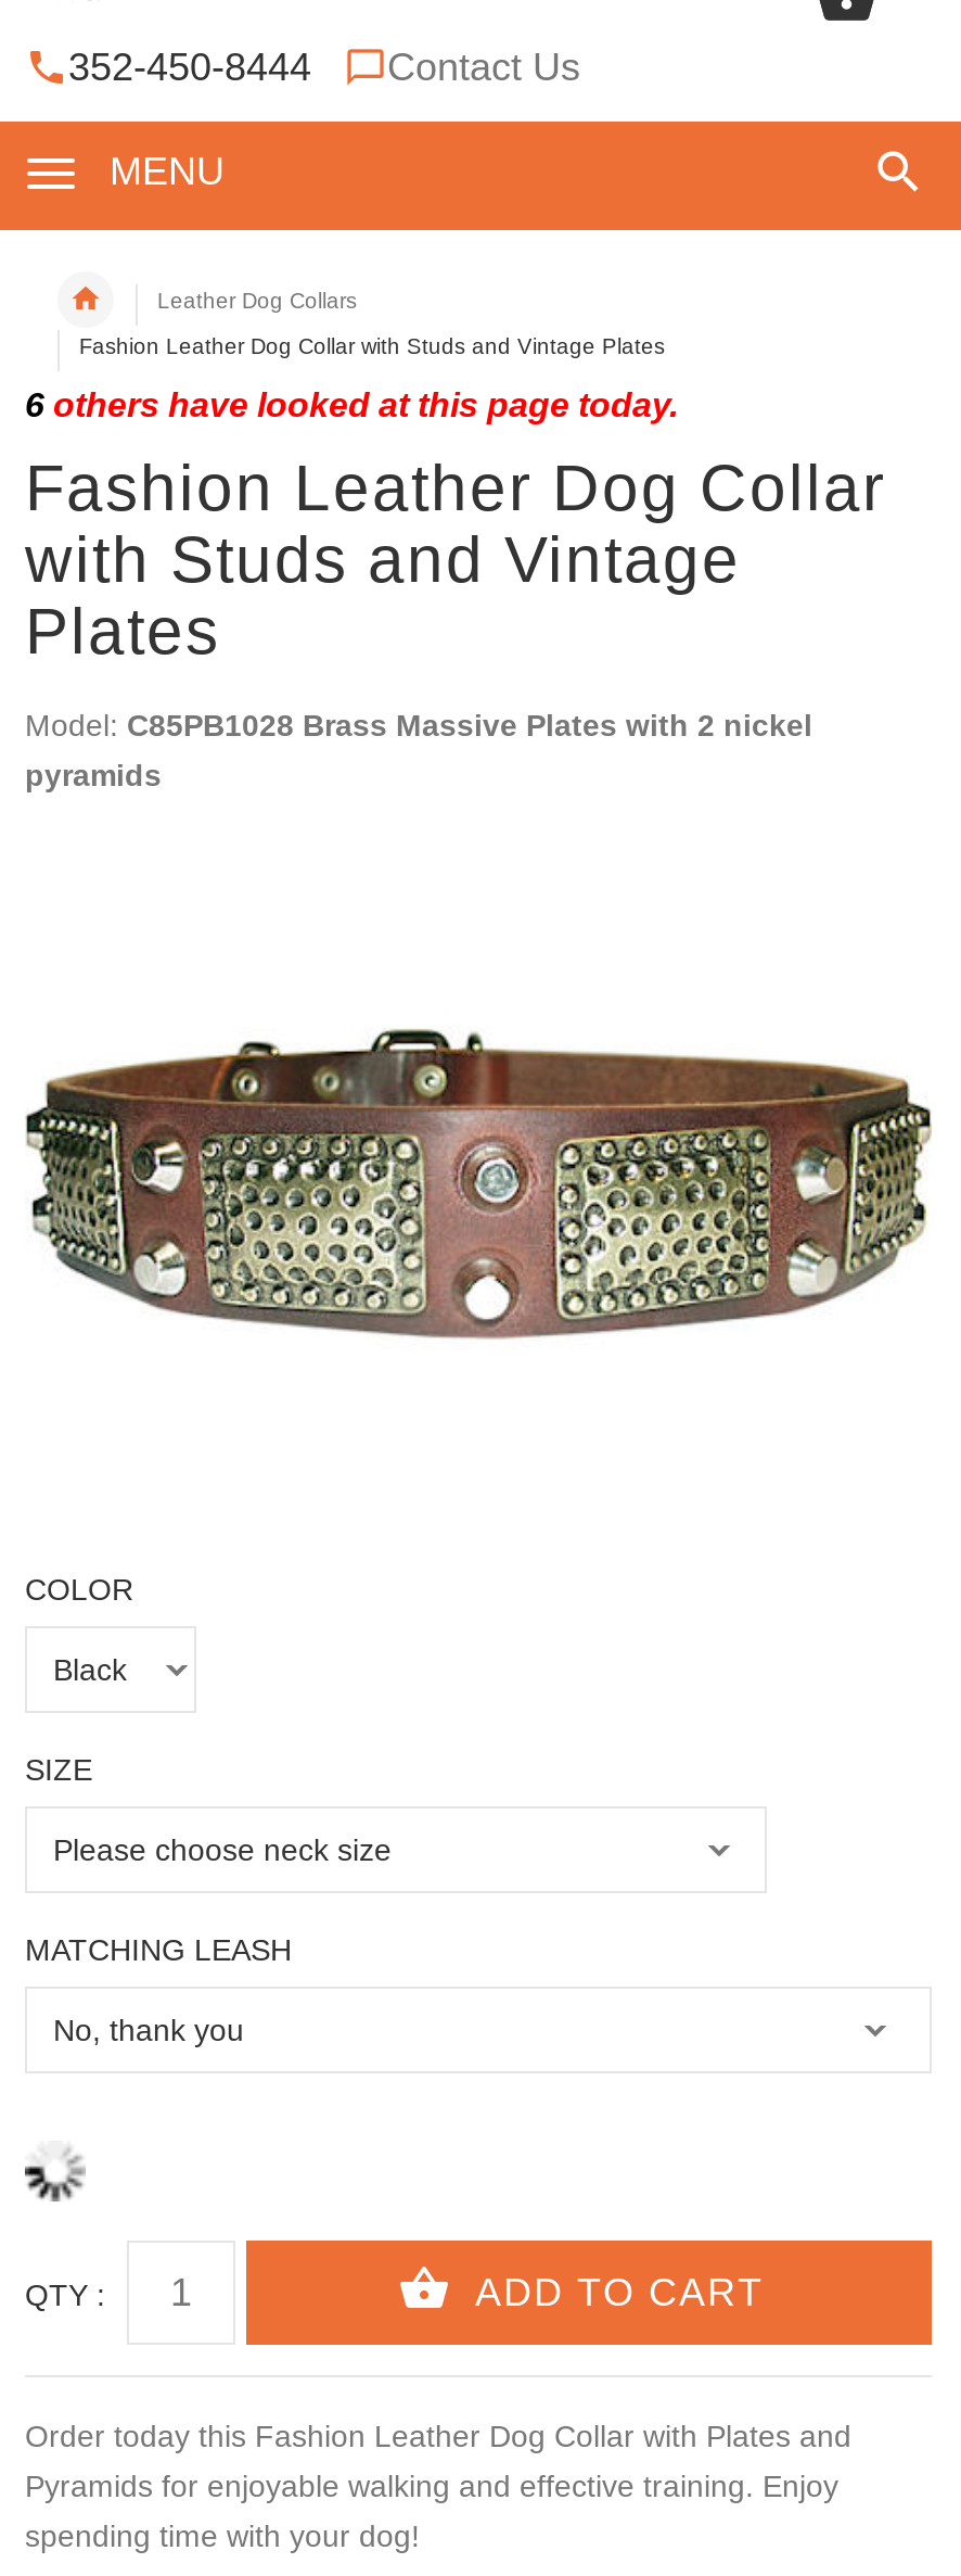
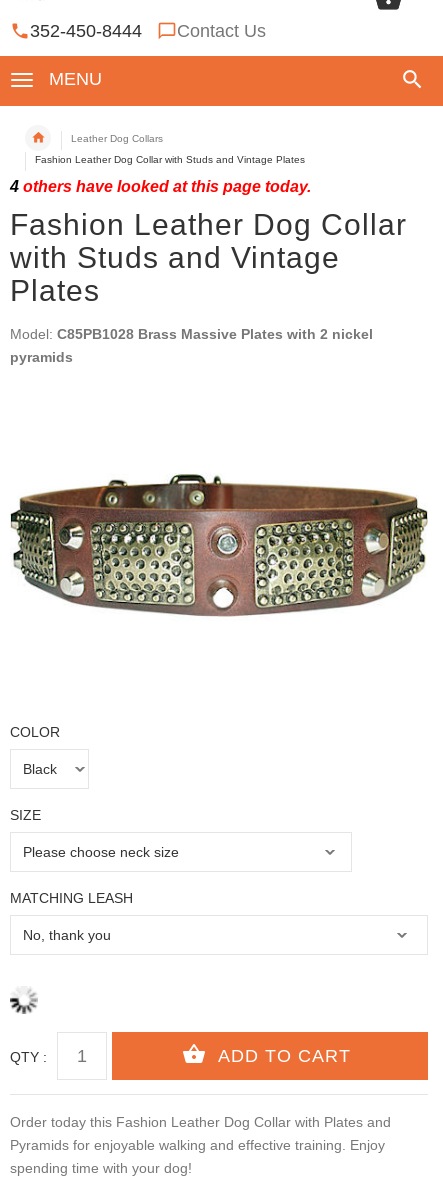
- 6 others have looked at this page today.
+ 4 others have looked at this page today.
